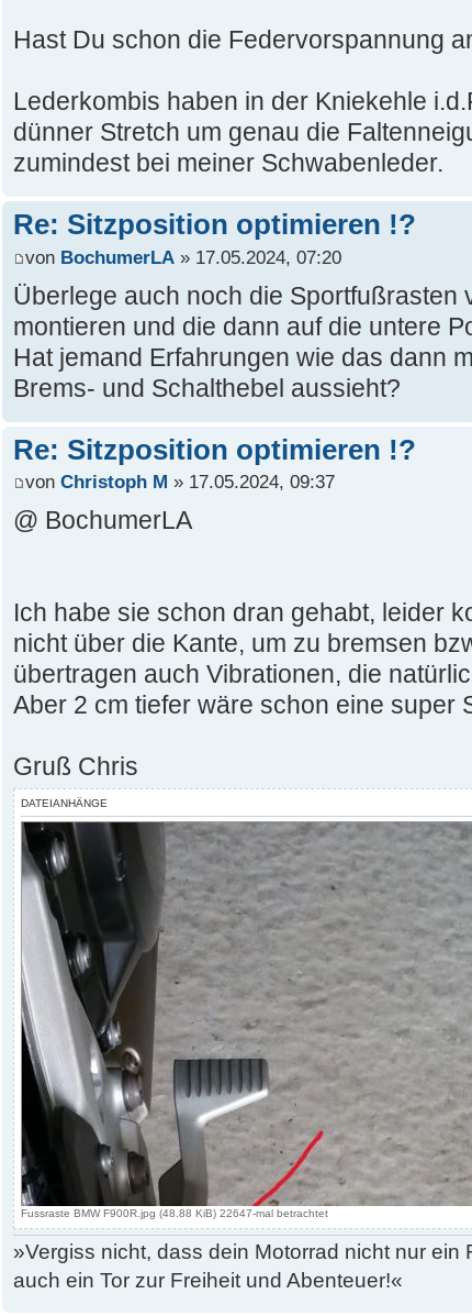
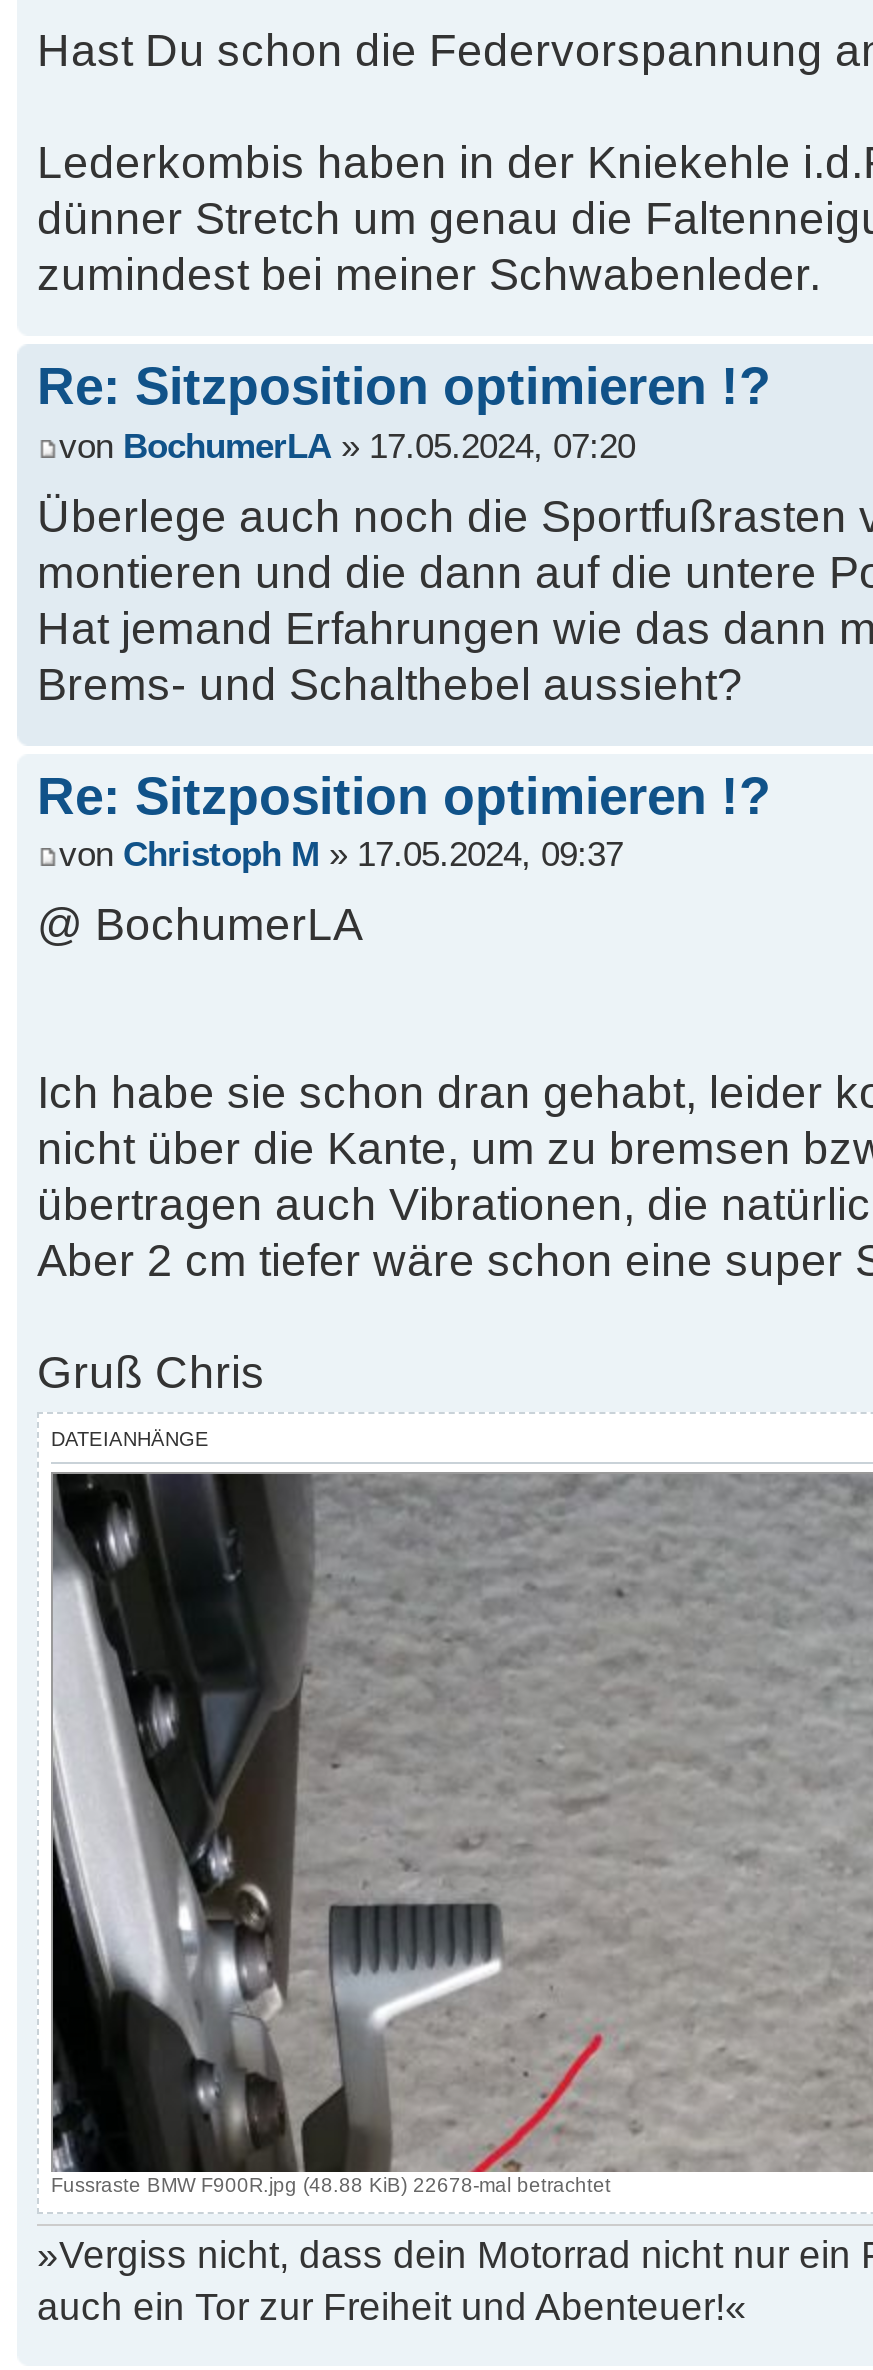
- Fussraste BMW F900R.jpg (48.88 KiB) 22647-mal betrachtet
+ Fussraste BMW F900R.jpg (48.88 KiB) 22678-mal betrachtet
